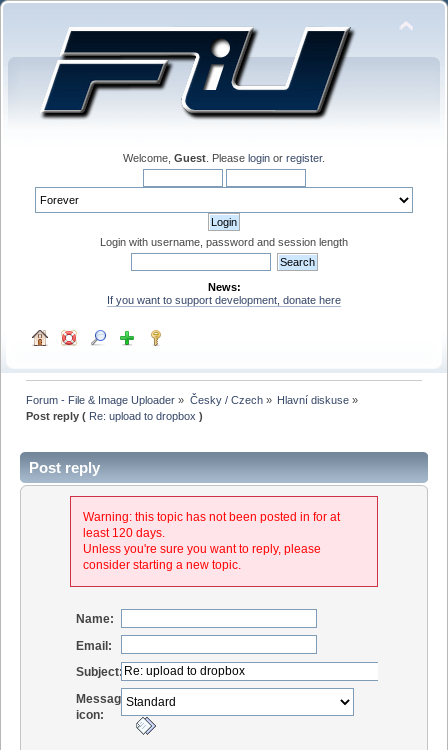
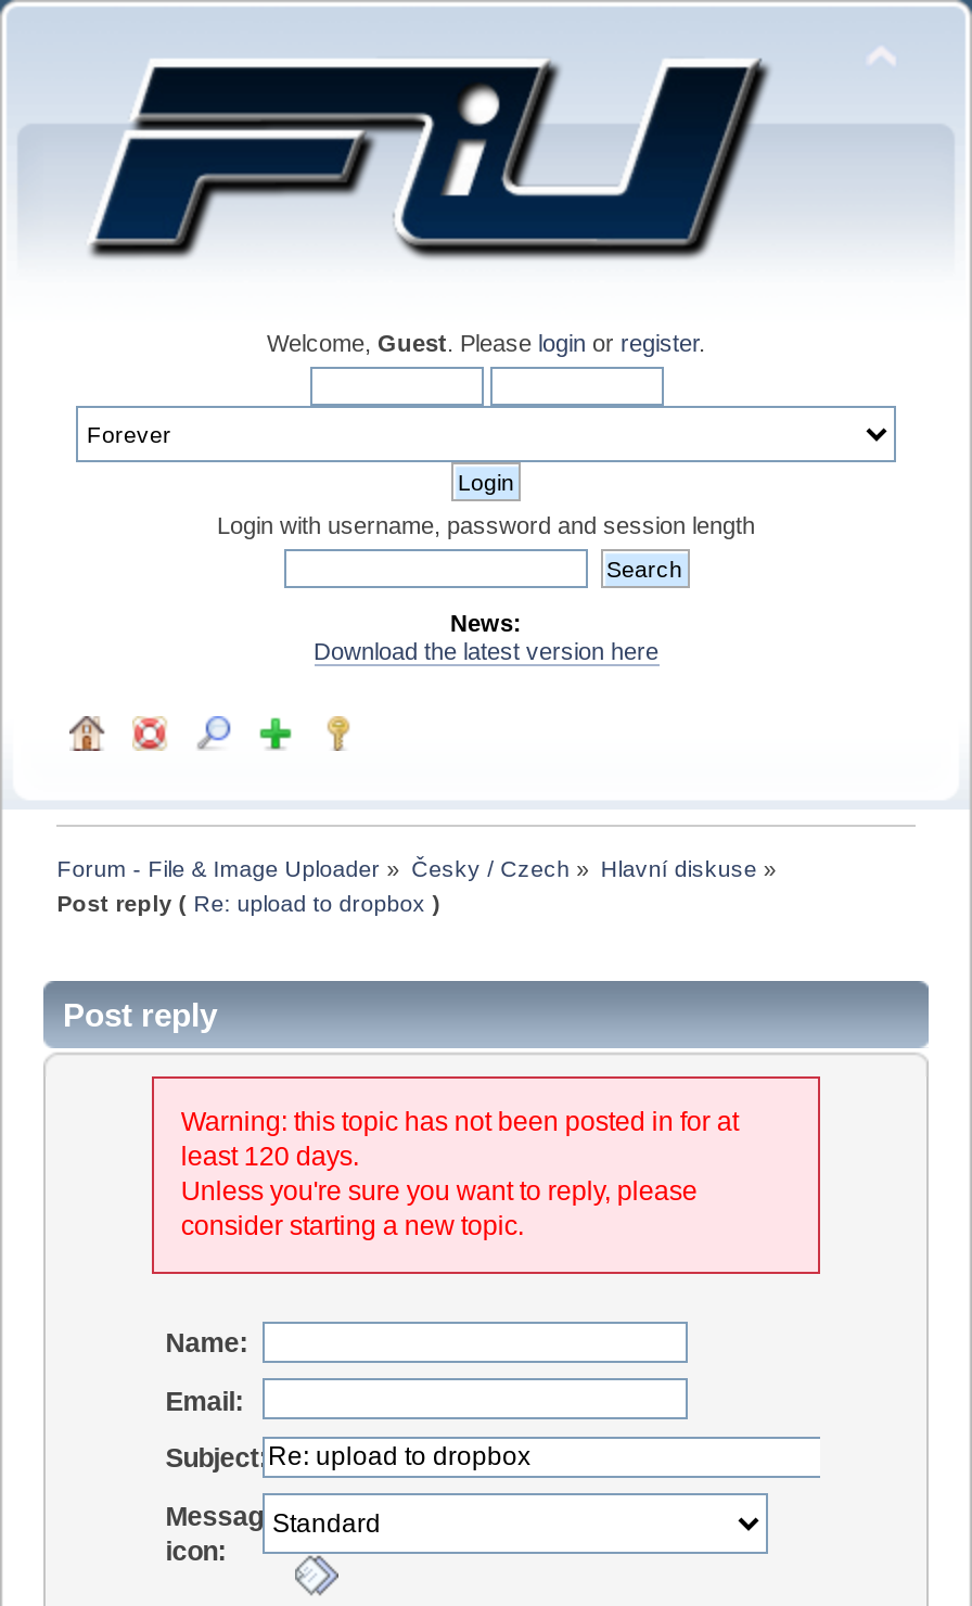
- If you want to support development, donate here
+ Download the latest version here
